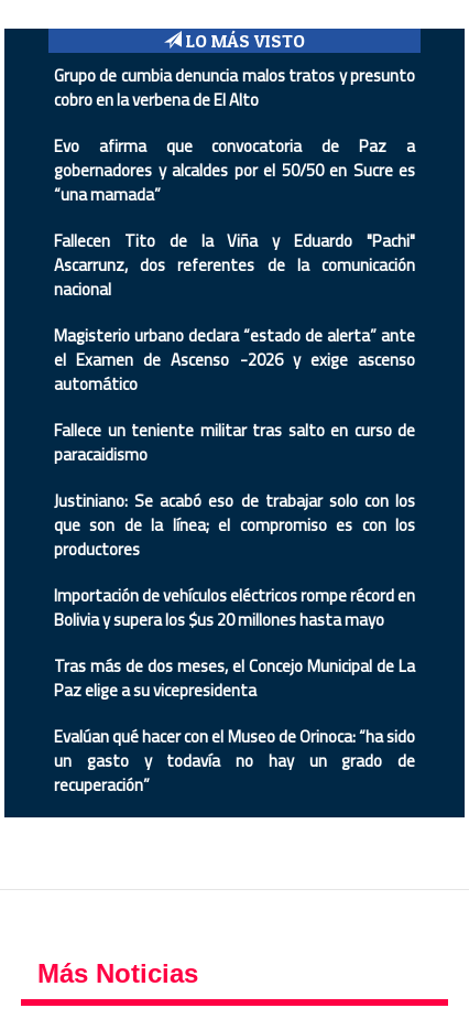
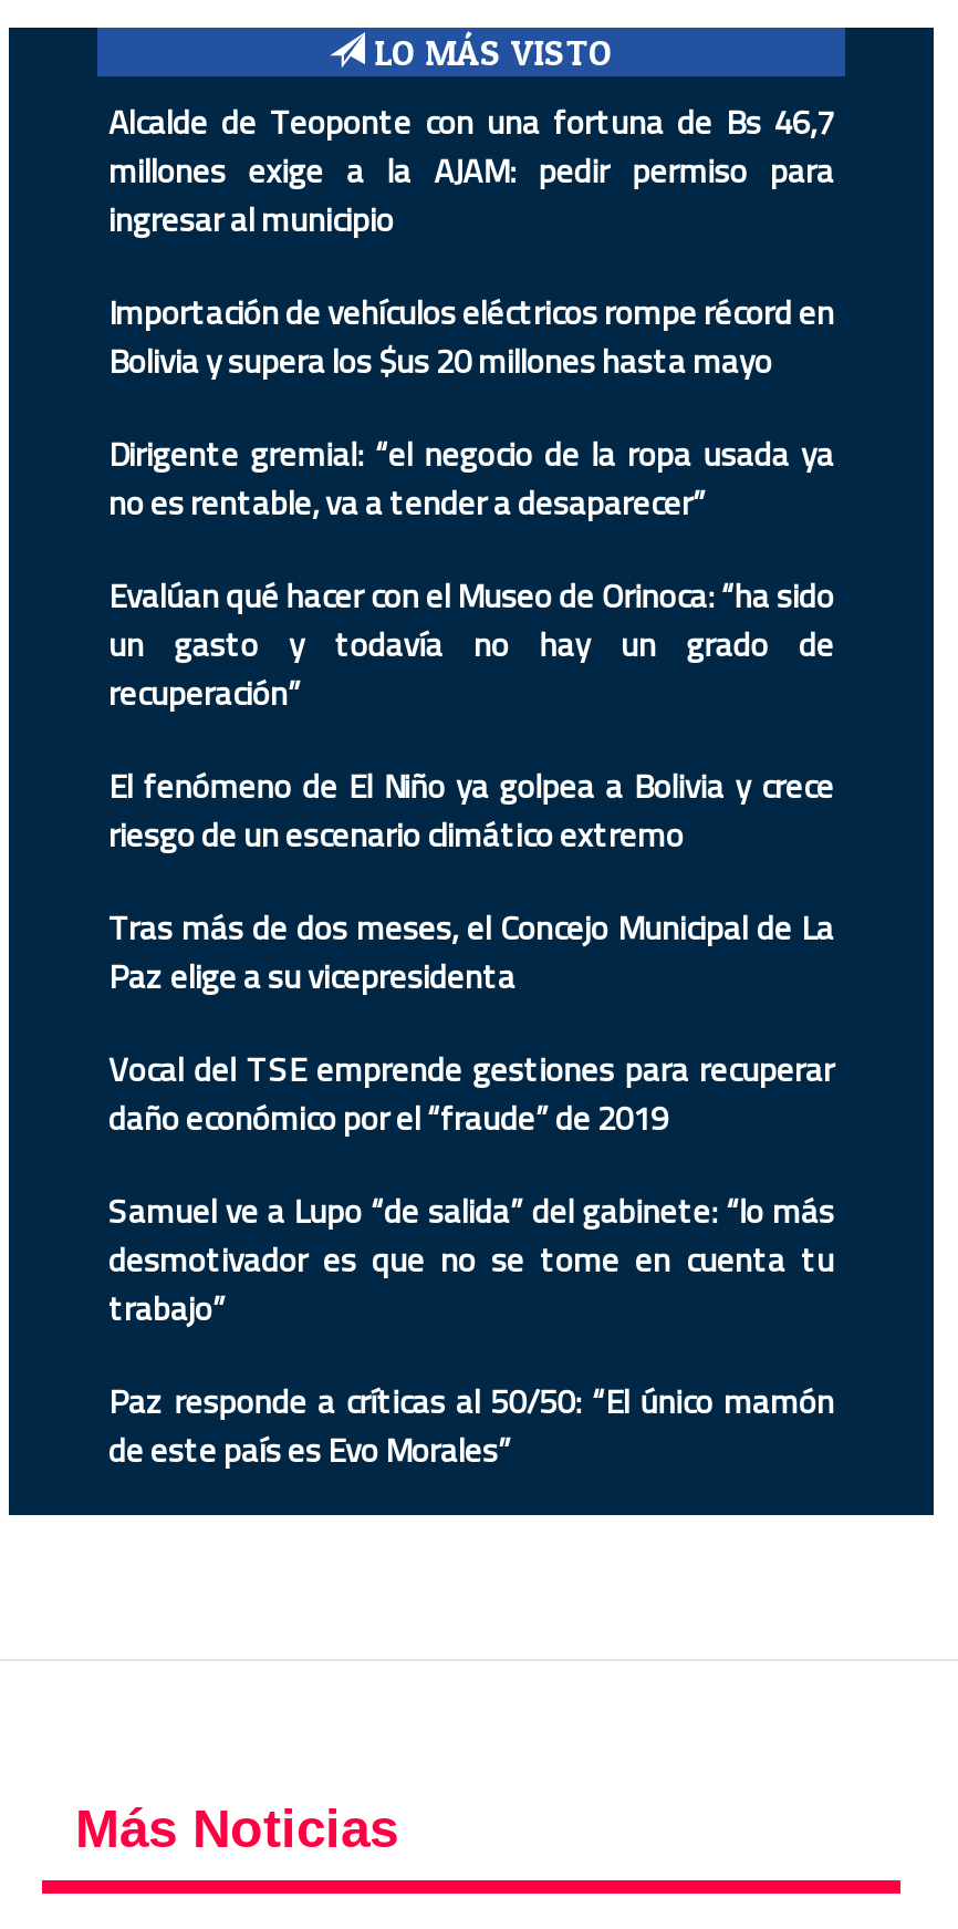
- Grupo de cumbia denuncia malos tratos y presunto
- cobro en la verbena de El Alto
- Evo afirma que convocatoria de Paz a
- gobernadores y alcaldes por el 50/50 en Sucre es
- “una mamada”
- Fallecen Tito de la Viña y Eduardo "Pachi"
- Ascarrunz, dos referentes de la comunicación
- nacional
- Magisterio urbano declara “estado de alerta” ante
- el Examen de Ascenso -2026 y exige ascenso
- automático
- Fallece un teniente militar tras salto en curso de
- paracaidismo
- Justiniano: Se acabó eso de trabajar solo con los
- que son de la línea; el compromiso es con los
- productores
+ Alcalde de Teoponte con una fortuna de Bs 46,7
+ millones exige a la AJAM: pedir permiso para
+ ingresar al municipio

moved up: Importación de vehículos eléctricos rompe récord en | Bolivia y supera los $us 20 millones hasta mayo

+ Dirigente gremial: “el negocio de la ropa usada ya
+ no es rentable, va a tender a desaparecer”

moved down: Tras más de dos meses, el Concejo Municipal de La | Paz elige a su vicepresidenta

moved up: Evalúan qué hacer con el Museo de Orinoca: “ha sido | un gasto y todavía no hay un grado de

+ El fenómeno de El Niño ya golpea a Bolivia y crece
+ riesgo de un escenario climático extremo
+ Vocal del TSE emprende gestiones para recuperar
+ daño económico por el “fraude” de 2019
+ Samuel ve a Lupo “de salida” del gabinete: “lo más
+ desmotivador es que no se tome en cuenta tu
+ trabajo”
+ Paz responde a críticas al 50/50: “El único mamón
+ de este país es Evo Morales”
